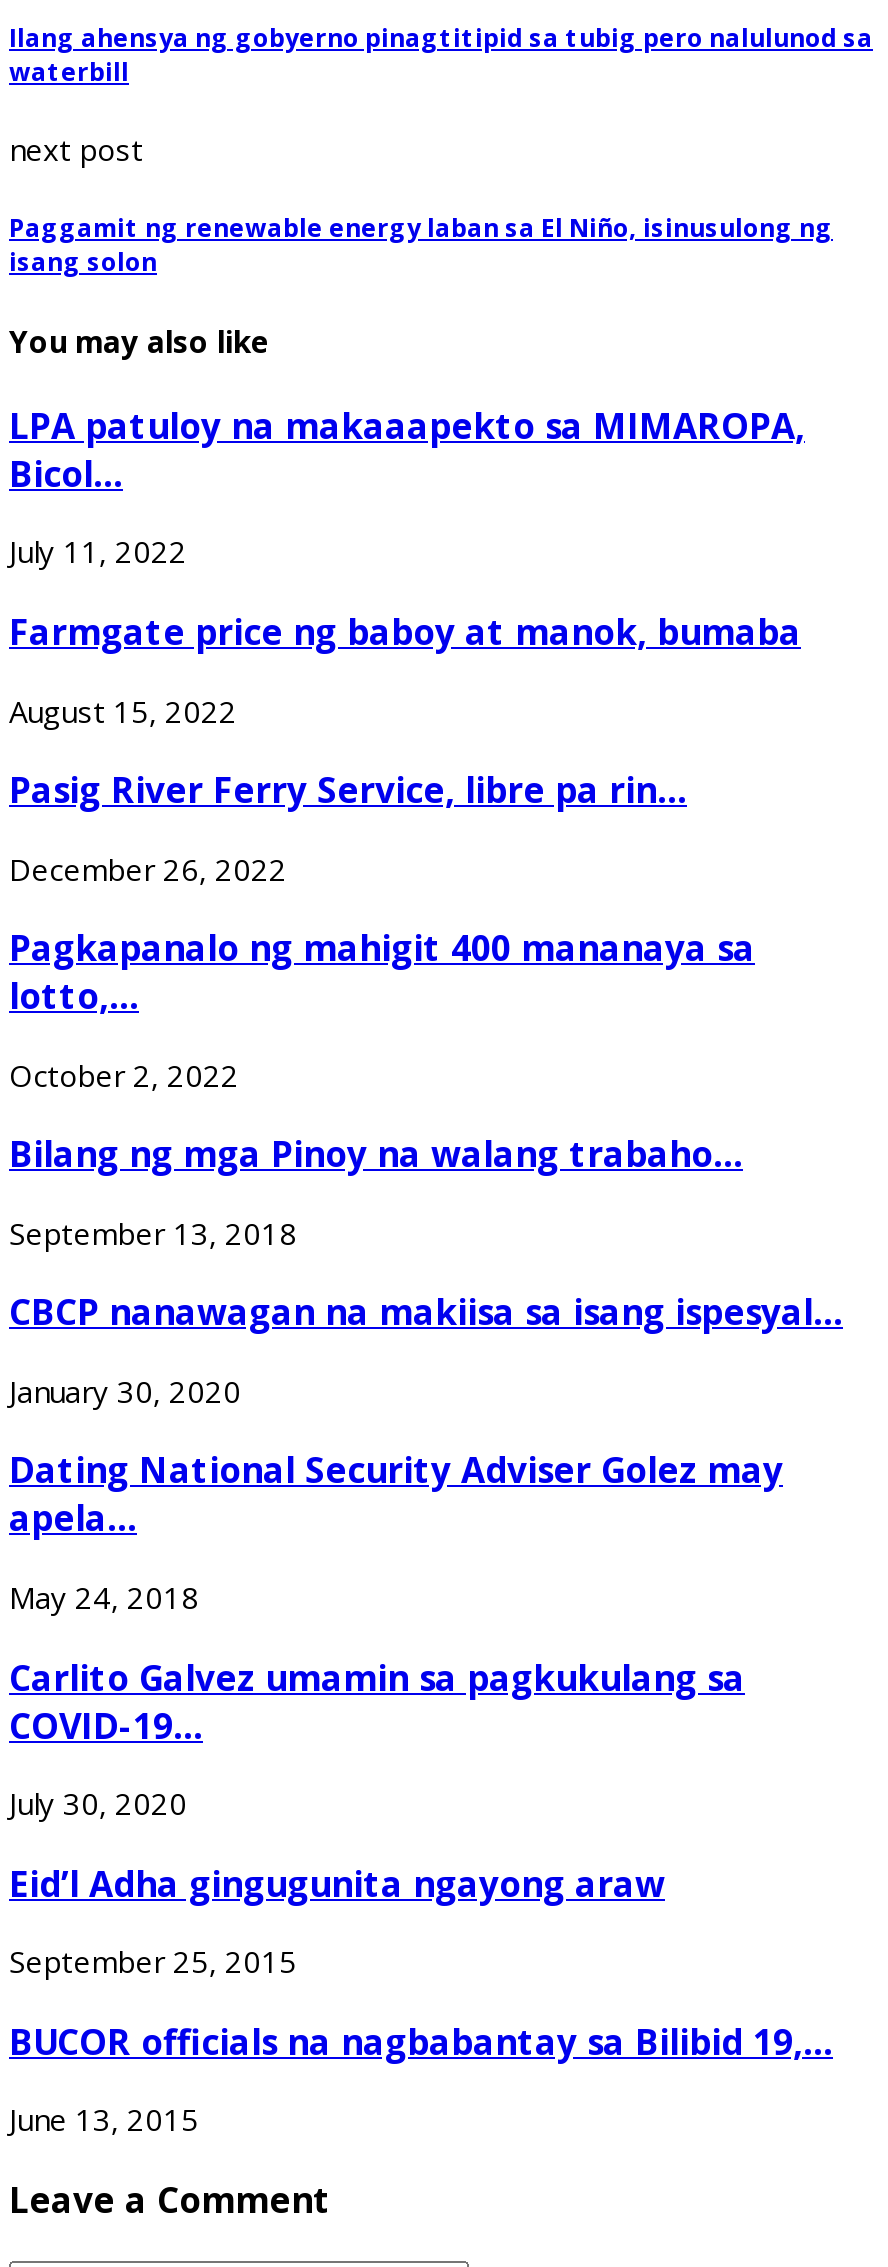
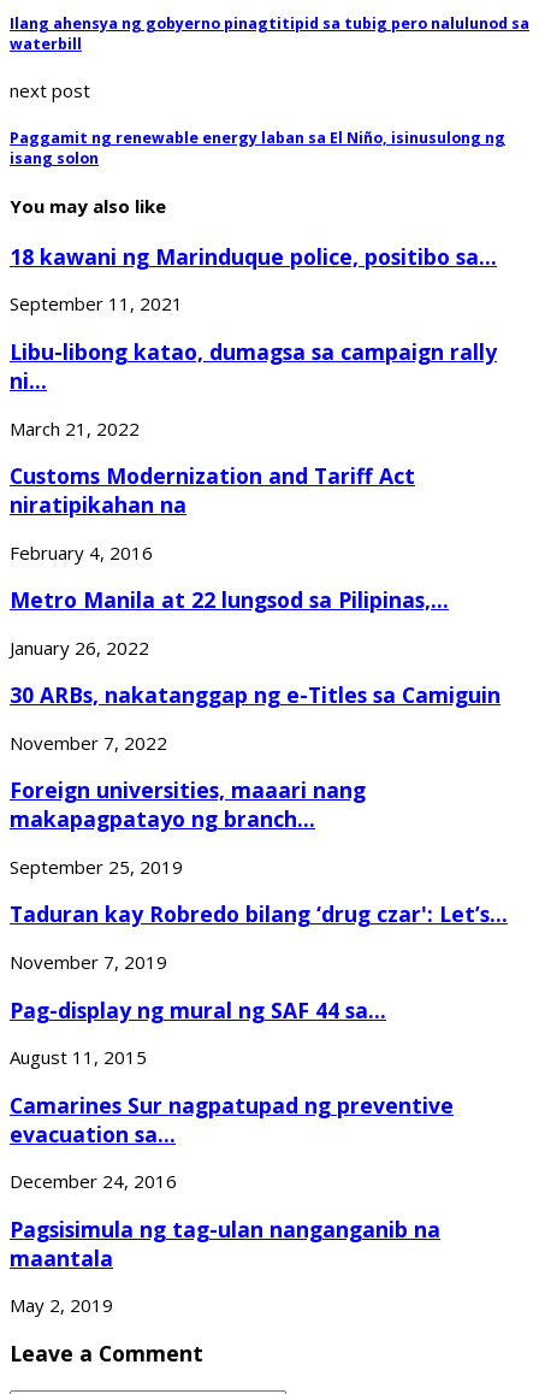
- LPA patuloy na makaaapekto sa MIMAROPA,
- Bicol...
+ 18 kawani ng Marinduque police, positibo sa...

- July 11, 2022
+ September 11, 2021

- Farmgate price ng baboy at manok, bumaba
+ Libu-libong katao, dumagsa sa campaign rally
+ ni...

- August 15, 2022
+ March 21, 2022

- Pasig River Ferry Service, libre pa rin...
+ Customs Modernization and Tariff Act
+ niratipikahan na

- December 26, 2022
+ February 4, 2016

- Pagkapanalo ng mahigit 400 mananaya sa
- lotto,...
+ Metro Manila at 22 lungsod sa Pilipinas,...

- October 2, 2022
+ January 26, 2022

- Bilang ng mga Pinoy na walang trabaho...
+ 30 ARBs, nakatanggap ng e-Titles sa Camiguin

- September 13, 2018
+ November 7, 2022

- CBCP nanawagan na makiisa sa isang ispesyal...
+ Foreign universities, maaari nang
+ makapagpatayo ng branch...

- January 30, 2020
+ September 25, 2019

- Dating National Security Adviser Golez may
- apela...
+ Taduran kay Robredo bilang ‘drug czar': Let’s...

- May 24, 2018
+ November 7, 2019

- Carlito Galvez umamin sa pagkukulang sa
- COVID-19...
+ Pag-display ng mural ng SAF 44 sa...

- July 30, 2020
+ August 11, 2015

- Eid’l Adha gingugunita ngayong araw
+ Camarines Sur nagpatupad ng preventive
+ evacuation sa...

- September 25, 2015
+ December 24, 2016

- BUCOR officials na nagbabantay sa Bilibid 19,...
+ Pagsisimula ng tag-ulan nanganganib na
+ maantala

- June 13, 2015
+ May 2, 2019
